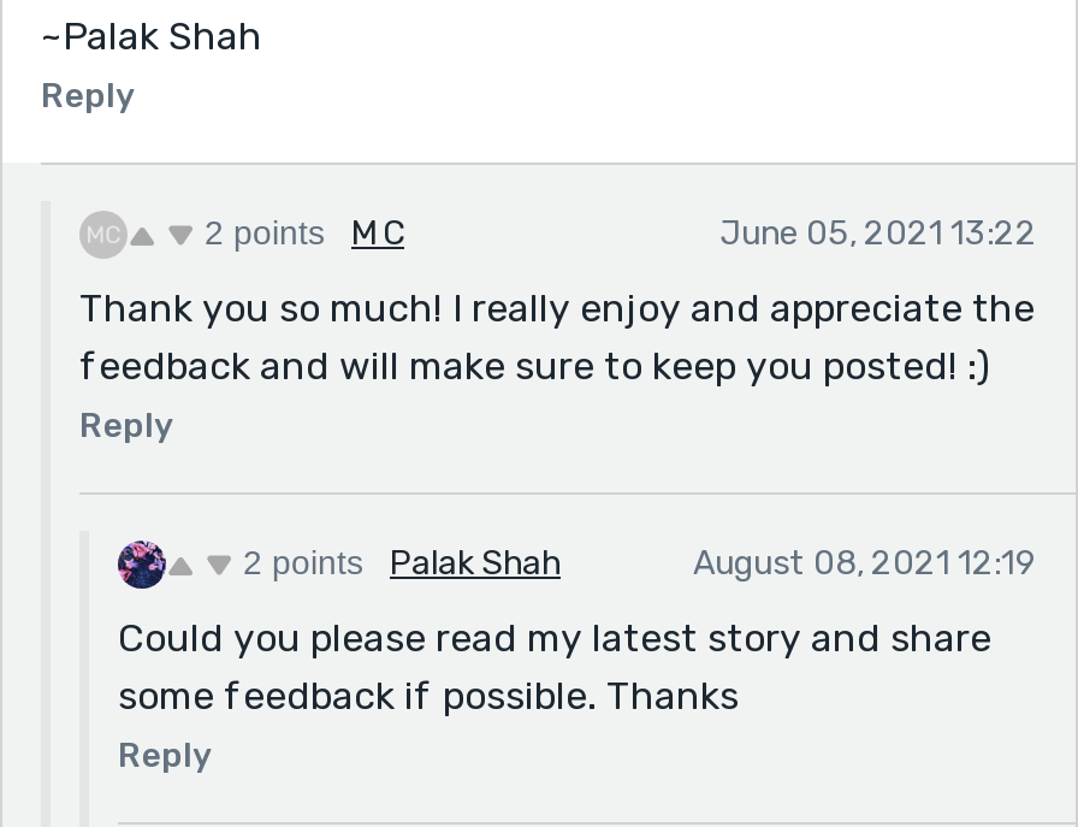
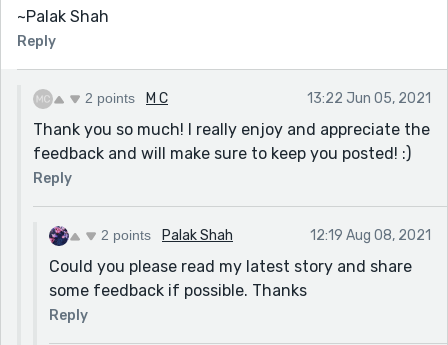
- June 05, 2021 13:22
+ 13:22 Jun 05, 2021

- August 08, 2021 12:19
+ 12:19 Aug 08, 2021
